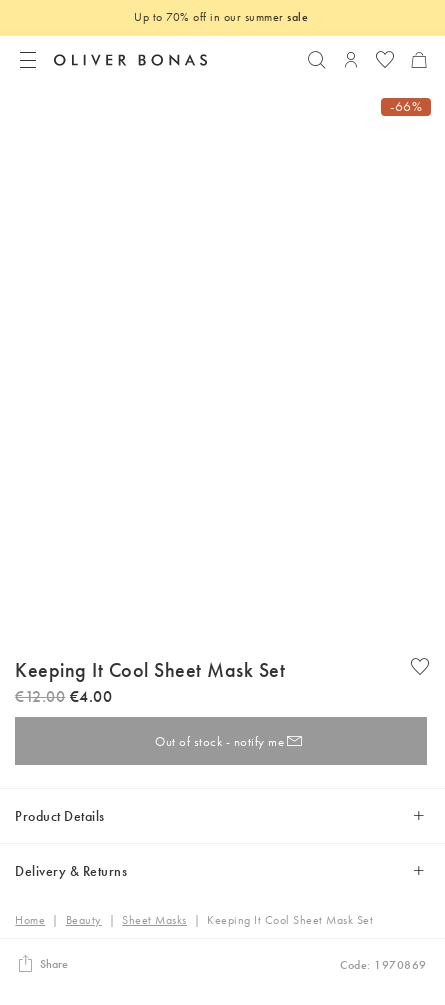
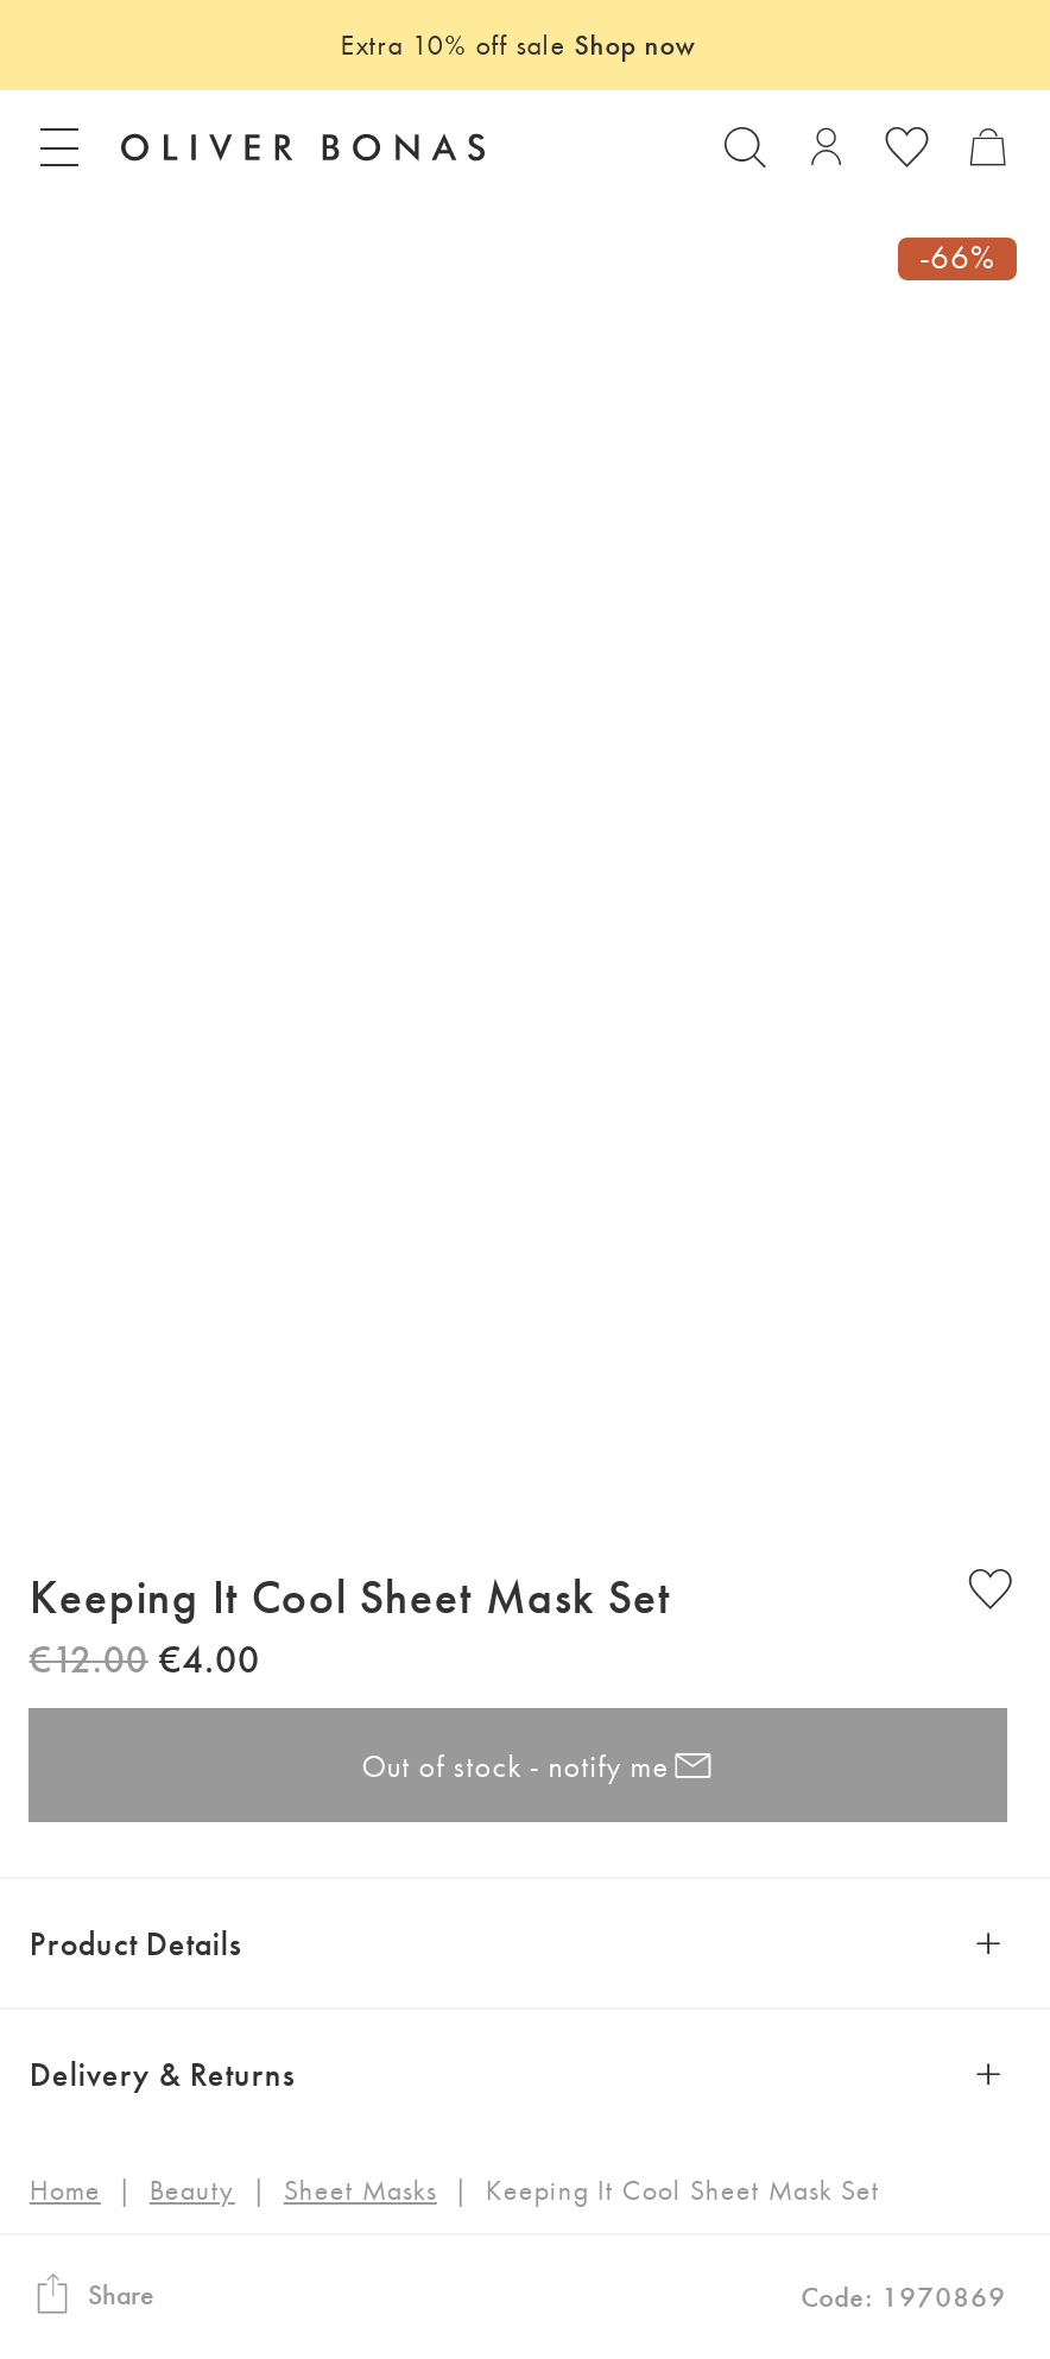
- Up to 70% off in our summer sale
+ Extra 10% off sale Shop now
